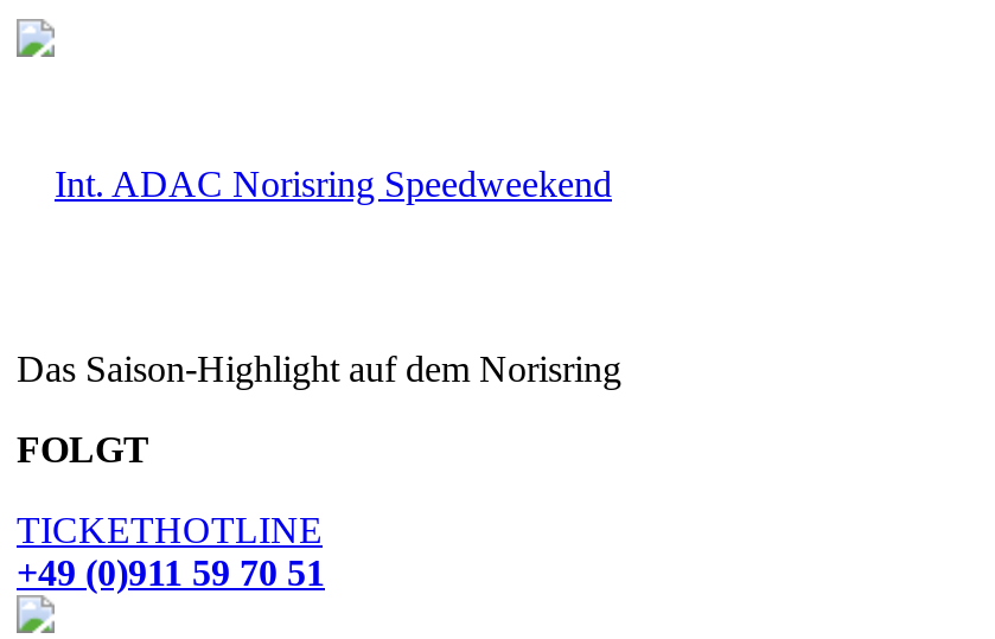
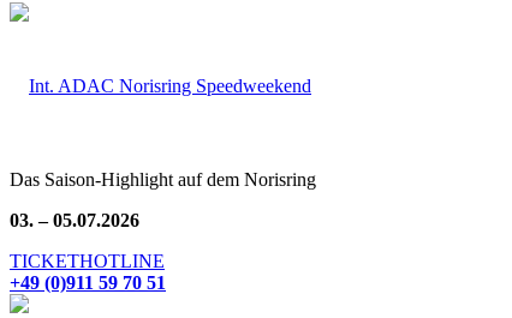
- FOLGT
+ 03. – 05.07.2026
